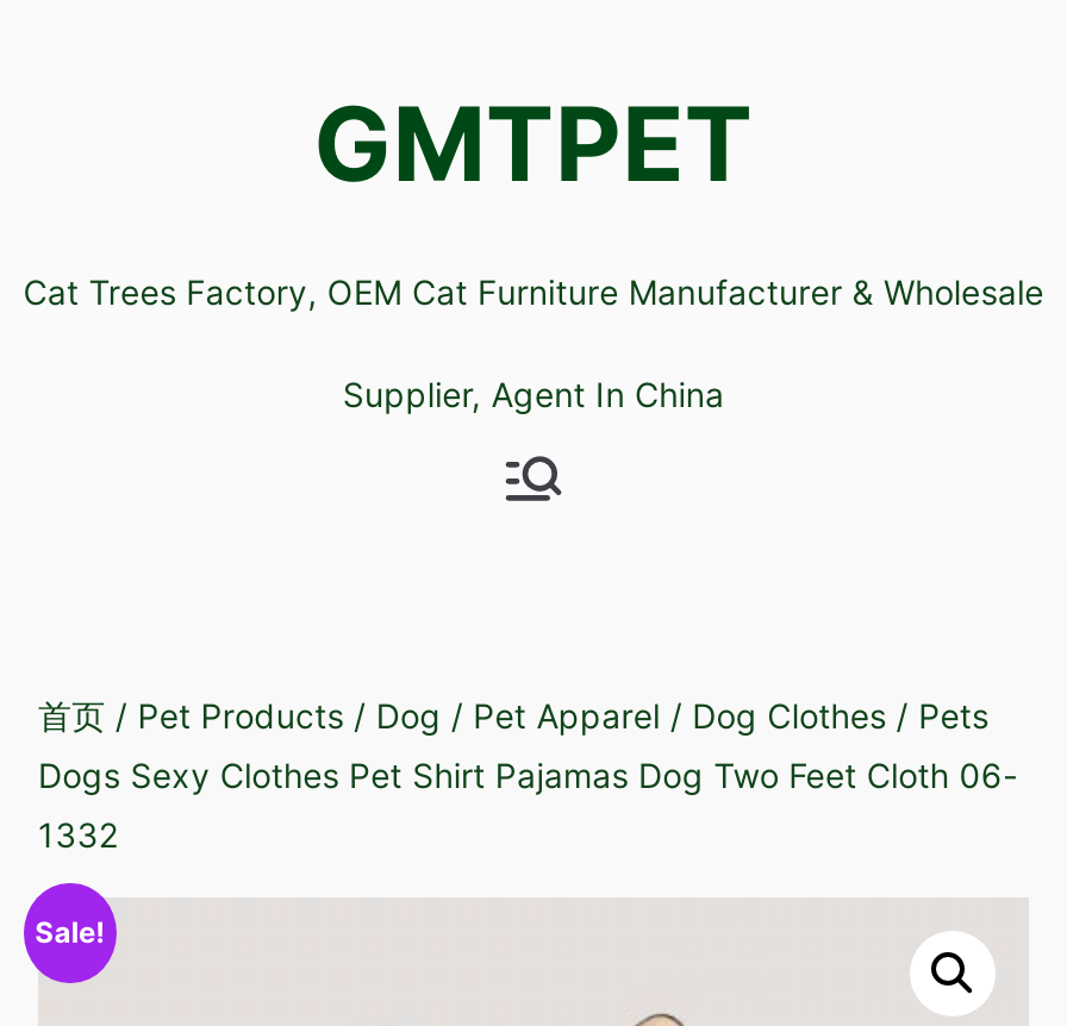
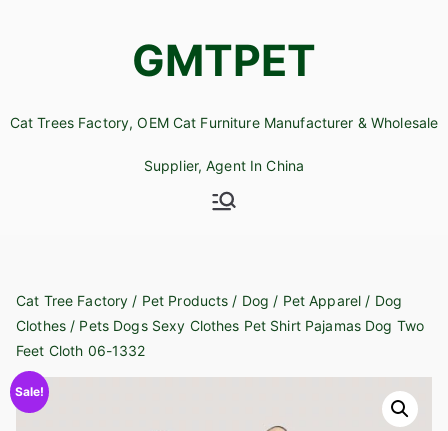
- 首页/ Pet Products / Dog / Pet Apparel / Dog Clothes / Pets
+ Cat Tree Factory / Pet Products / Dog / Pet Apparel / Dog

- Dogs Sexy Clothes Pet Shirt Pajamas Dog Two Feet Cloth 06-
+ Clothes / Pets Dogs Sexy Clothes Pet Shirt Pajamas Dog Two

- 1332
+ Feet Cloth 06-1332
